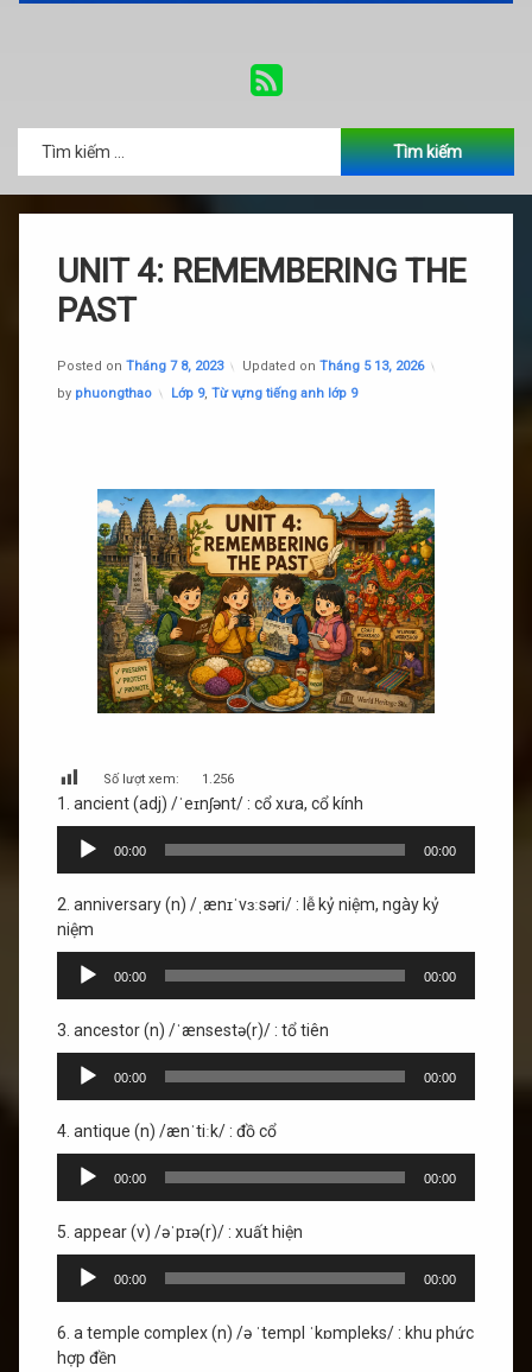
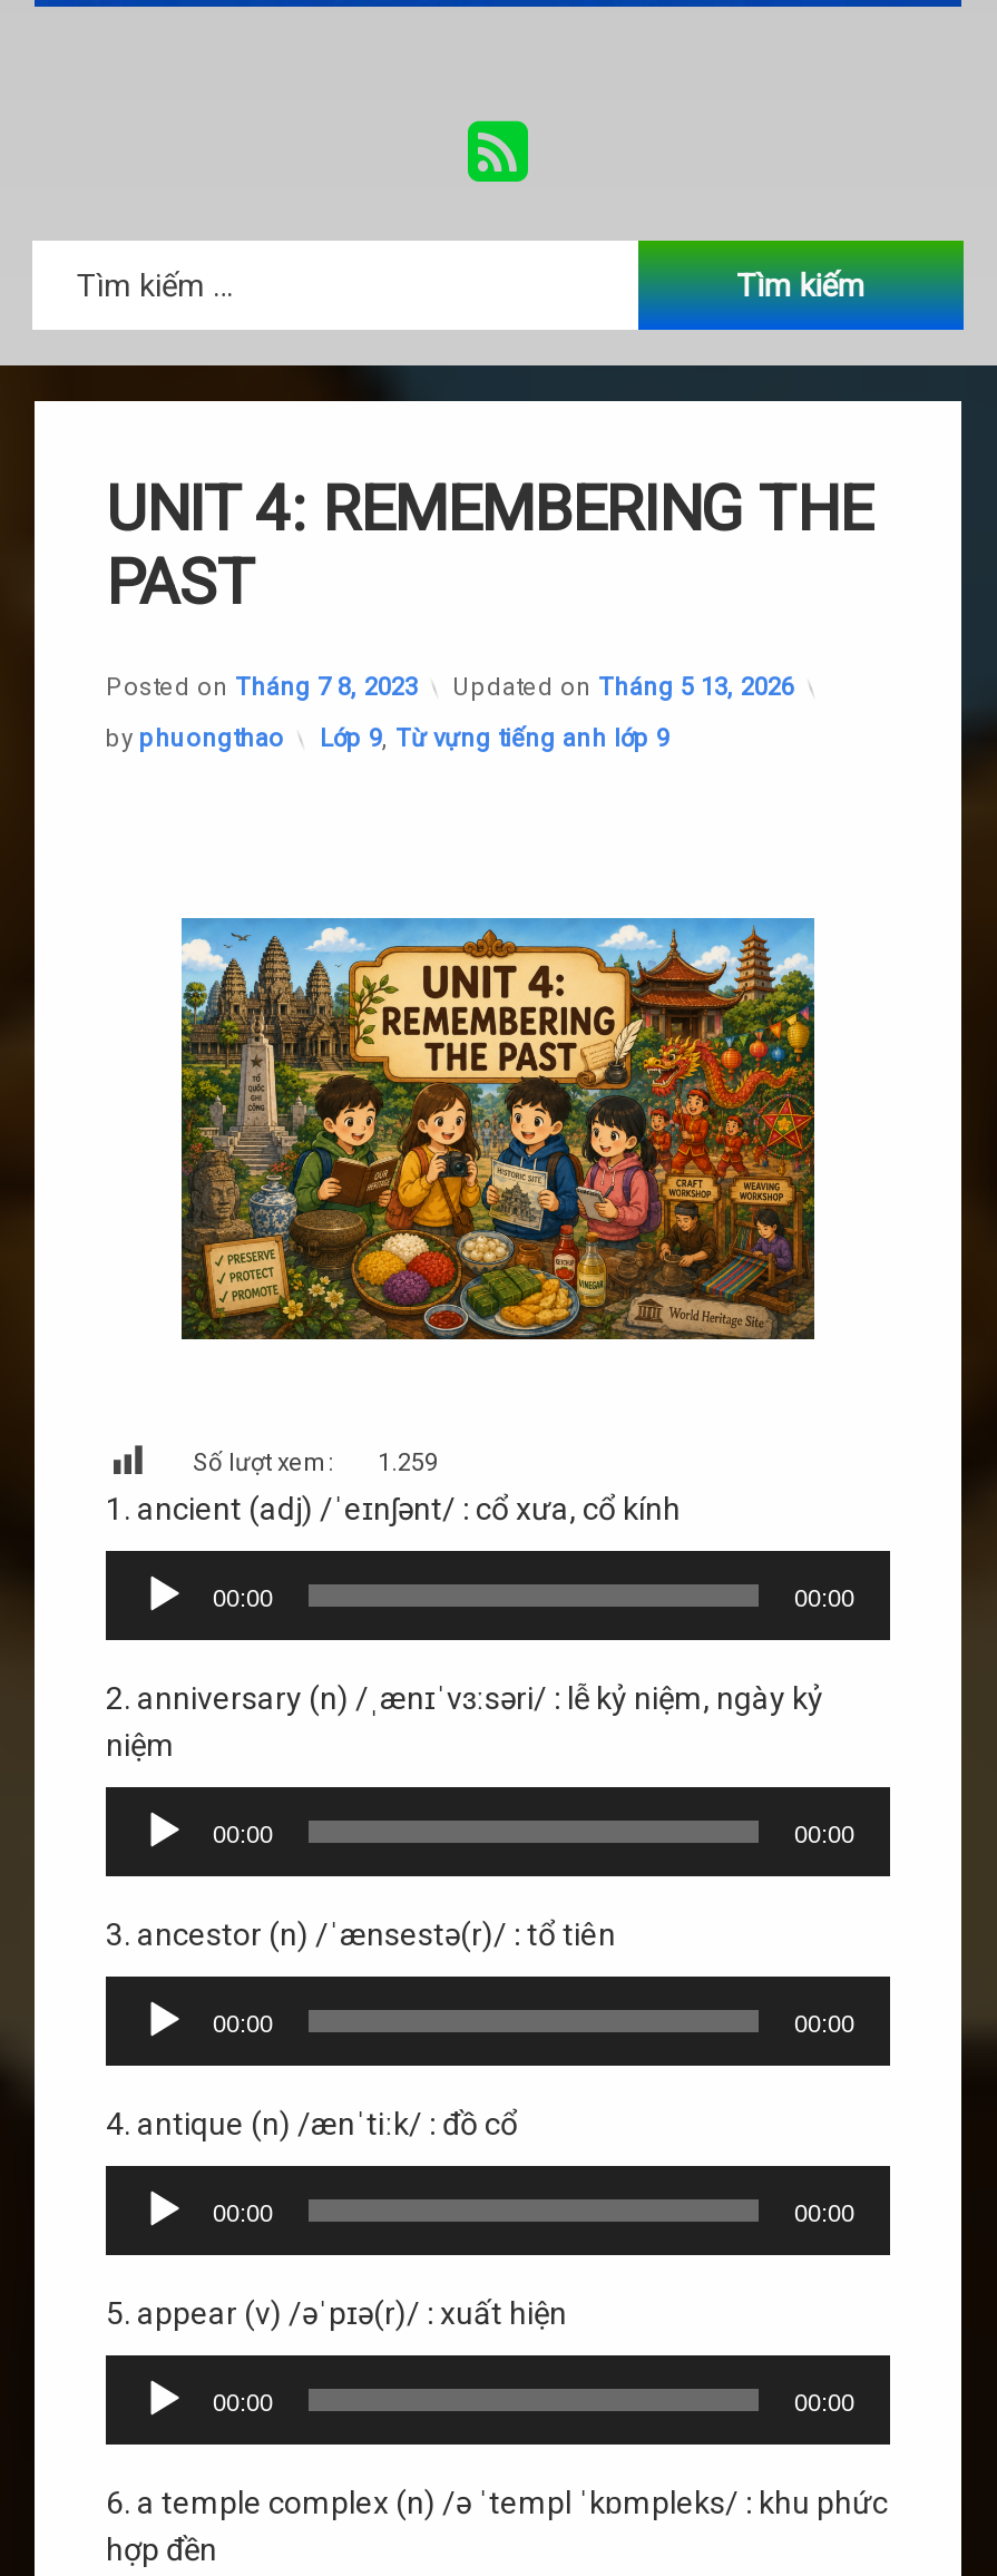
- Số lượt xem: 1.256
+ Số lượt xem: 1.259
